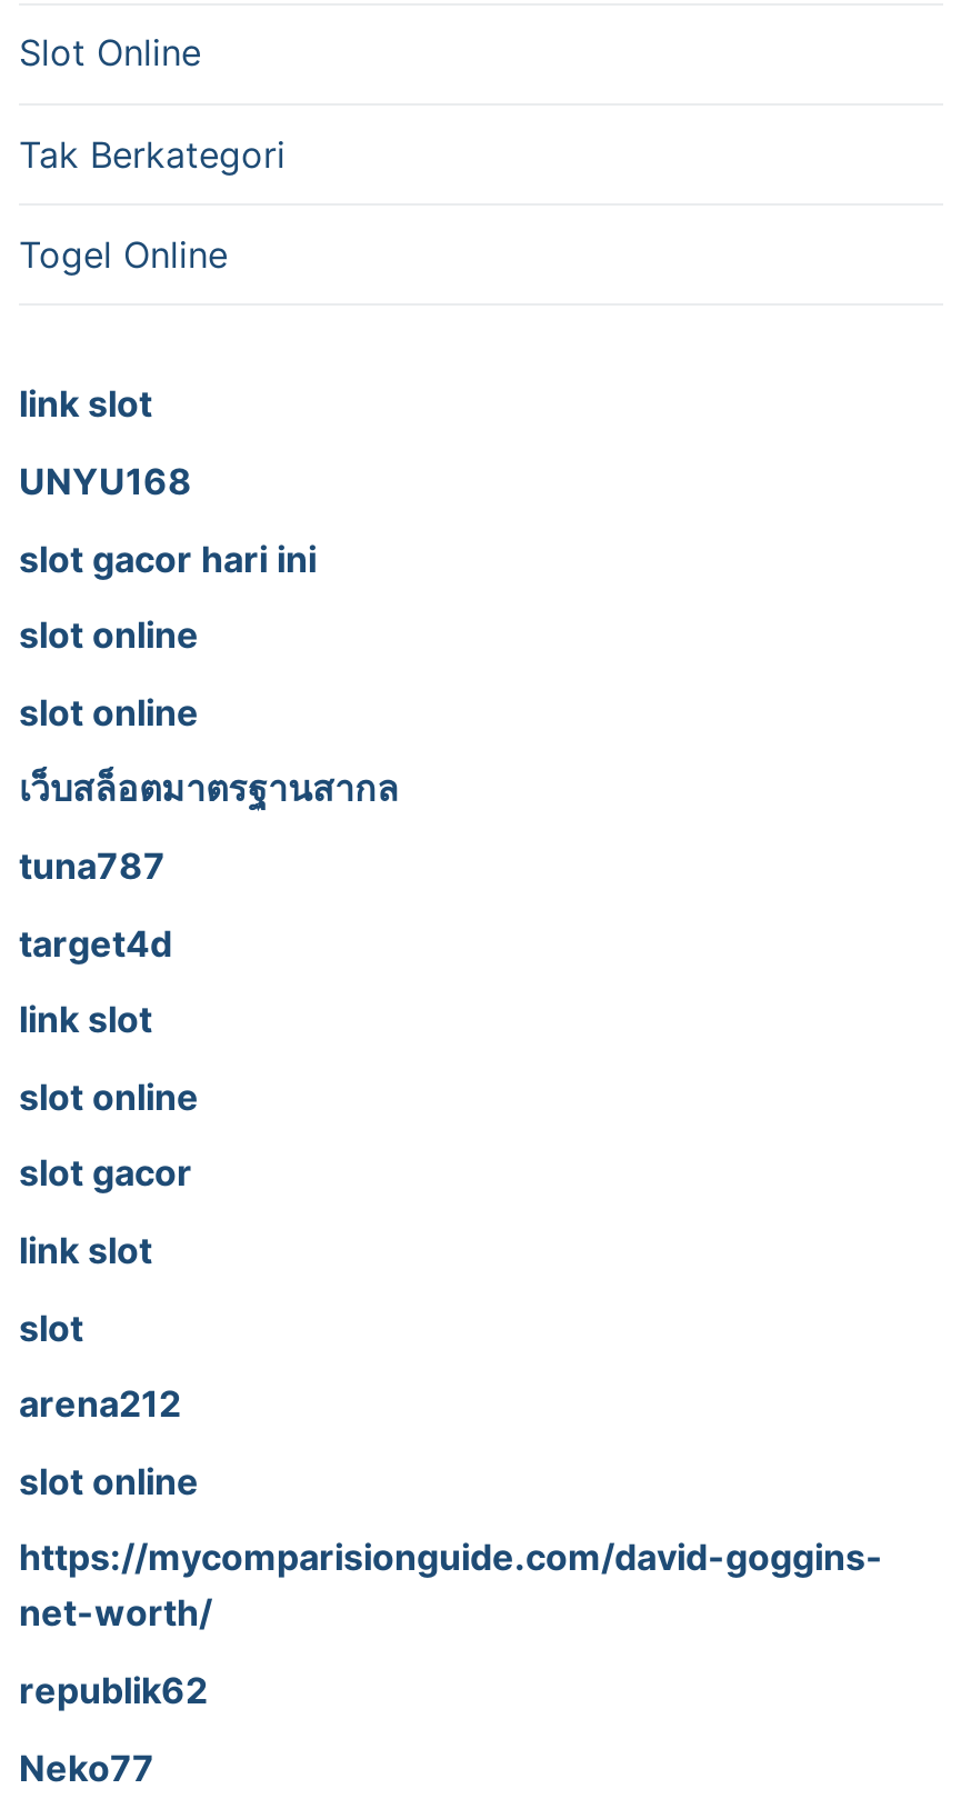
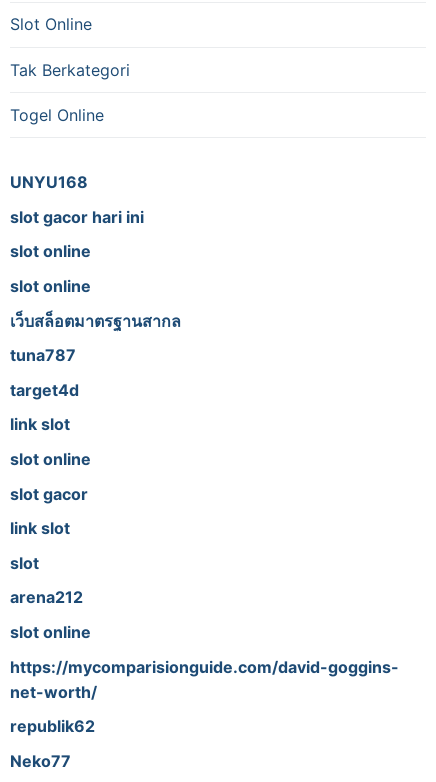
- link slot
